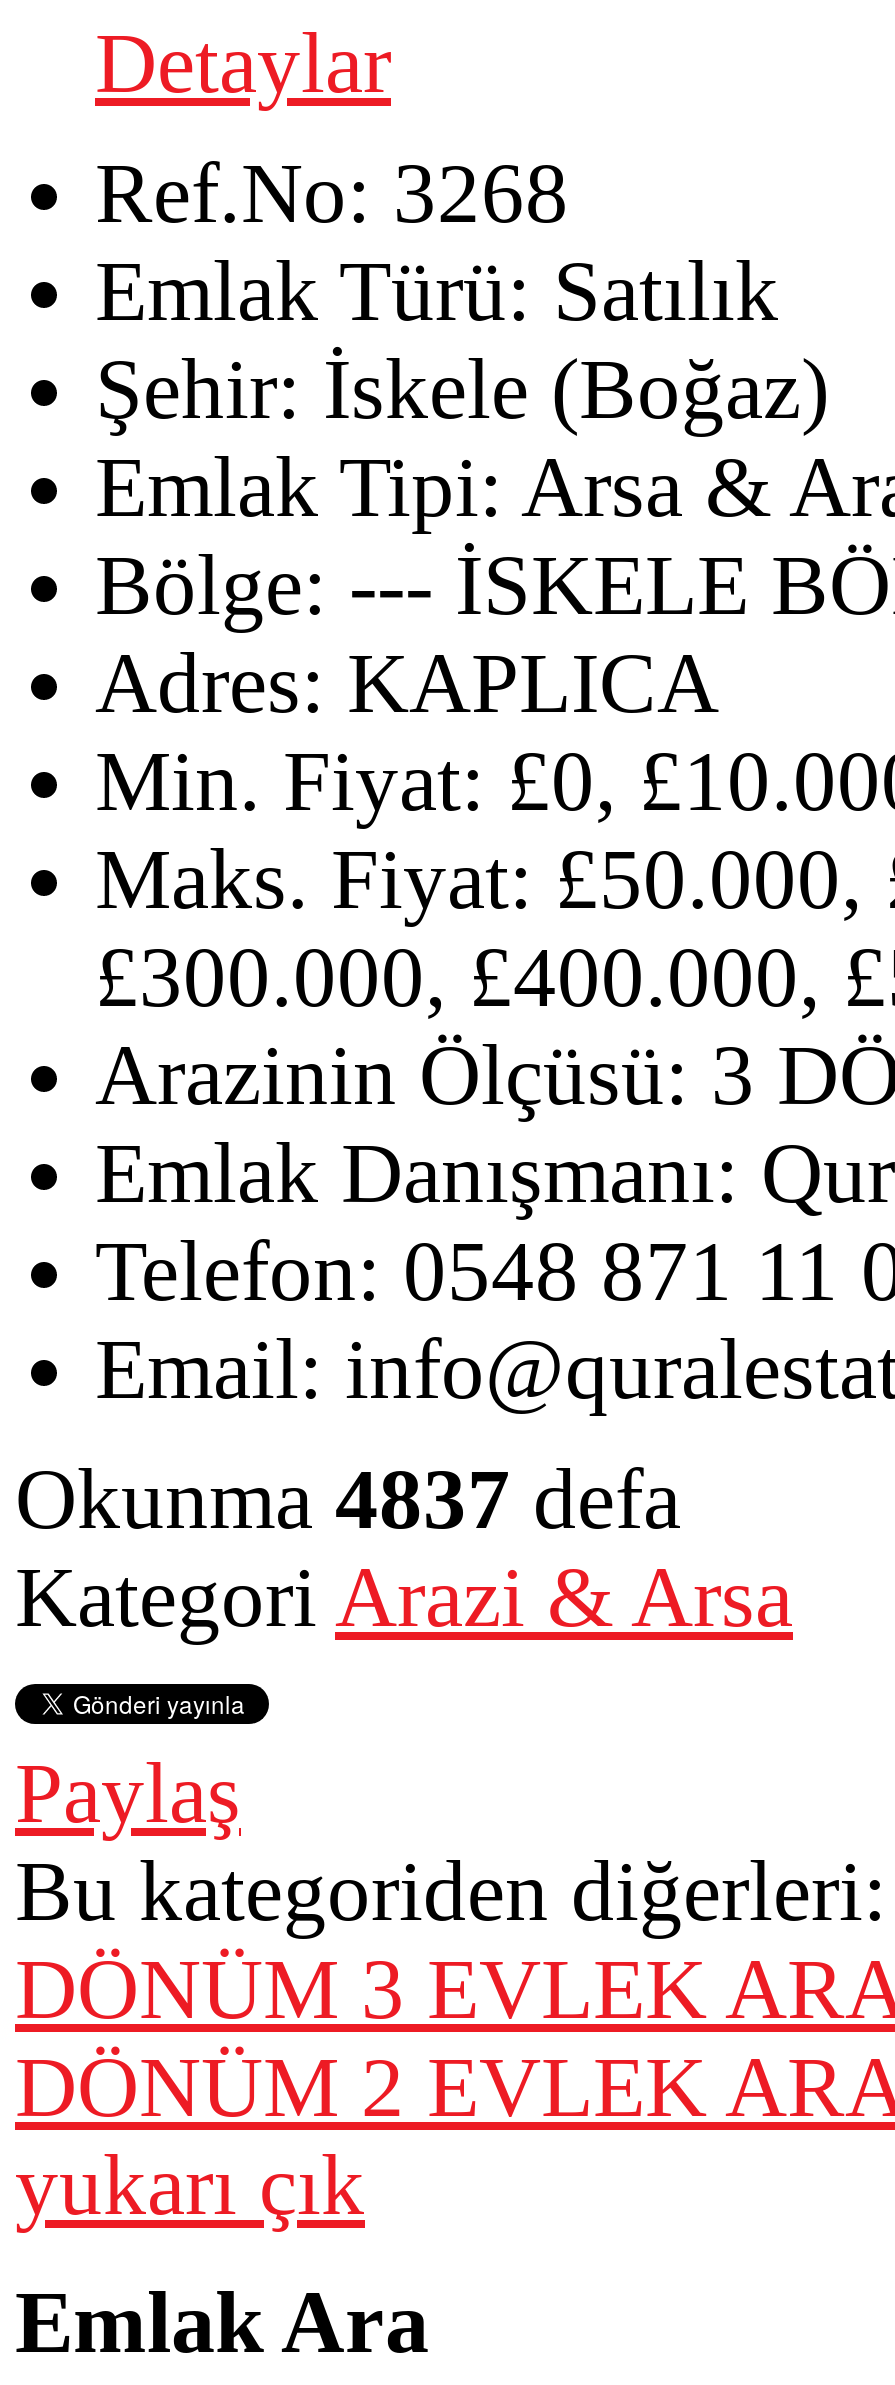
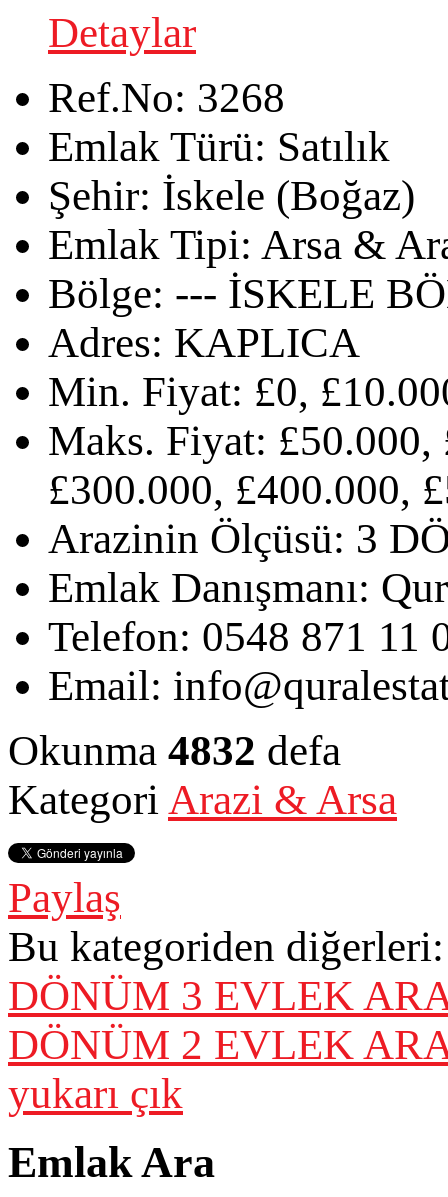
- Okunma 4837 defa
+ Okunma 4832 defa
